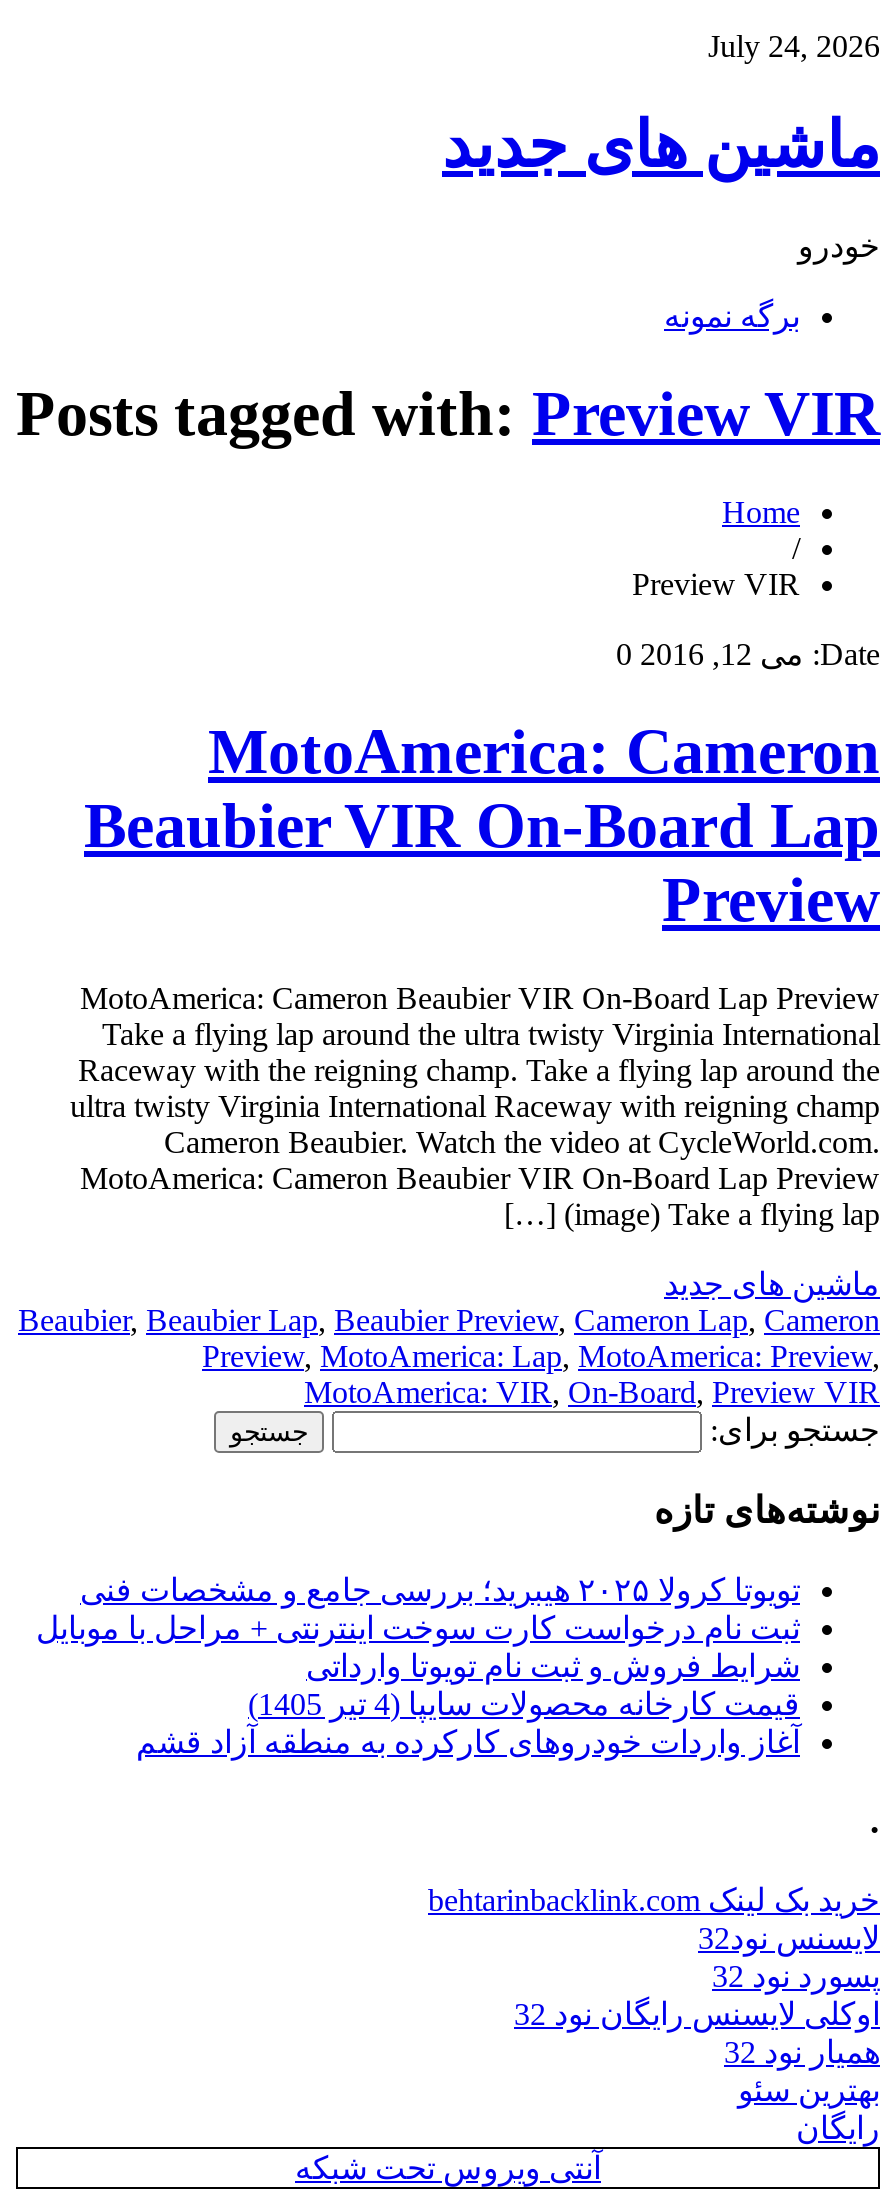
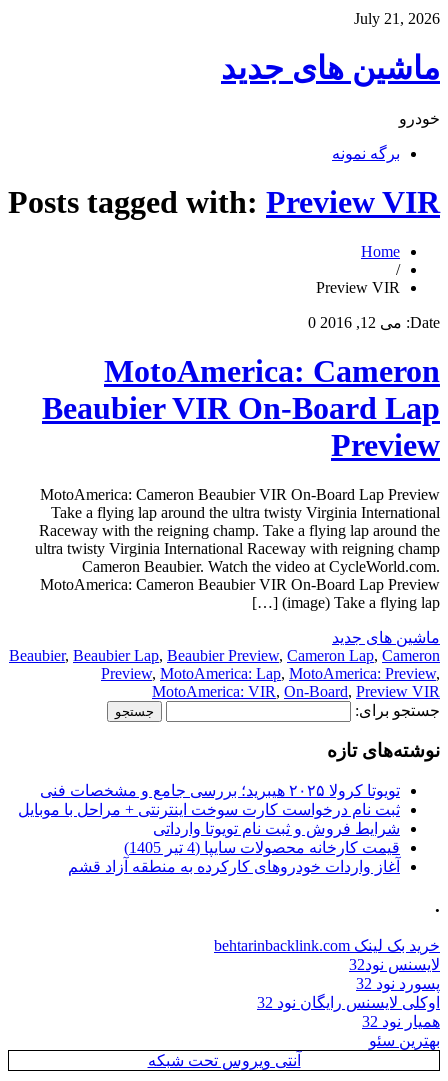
- July 24, 2026
+ July 21, 2026

- رایگان
